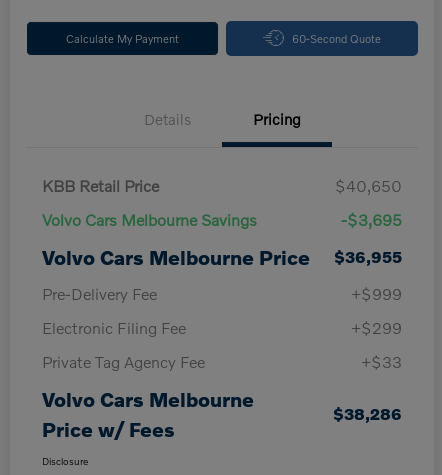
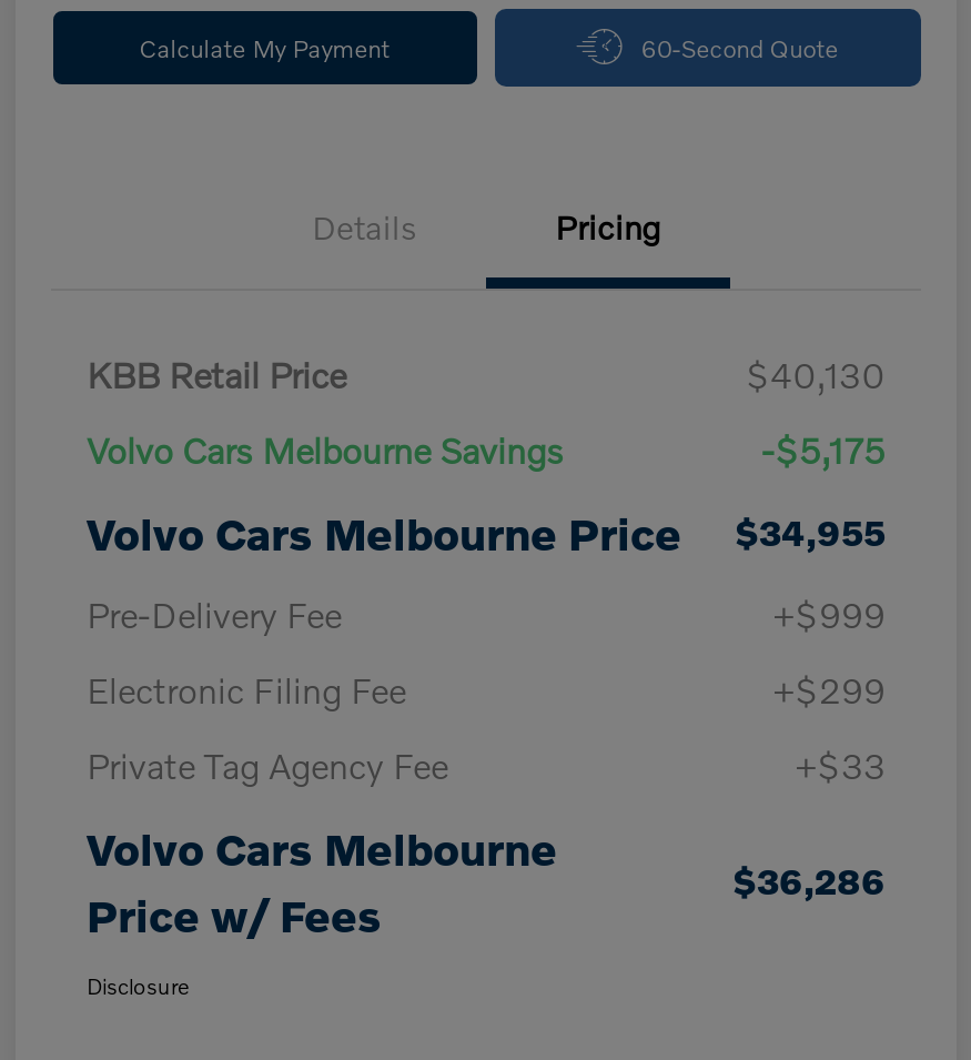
- $40,650
+ $40,130

- -$3,695
+ -$5,175

- Volvo Cars Melbourne Price $36,955
+ Volvo Cars Melbourne Price $34,955

- $38,286
+ $36,286
